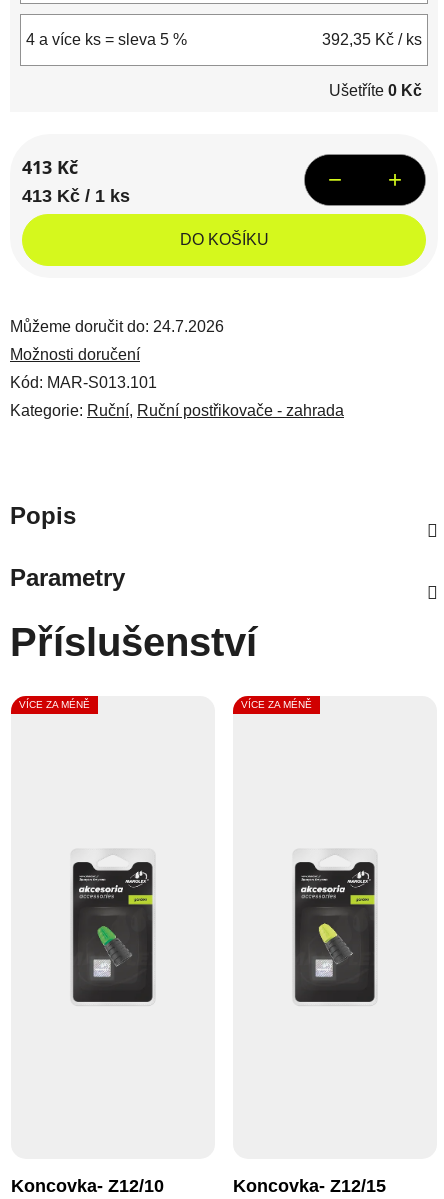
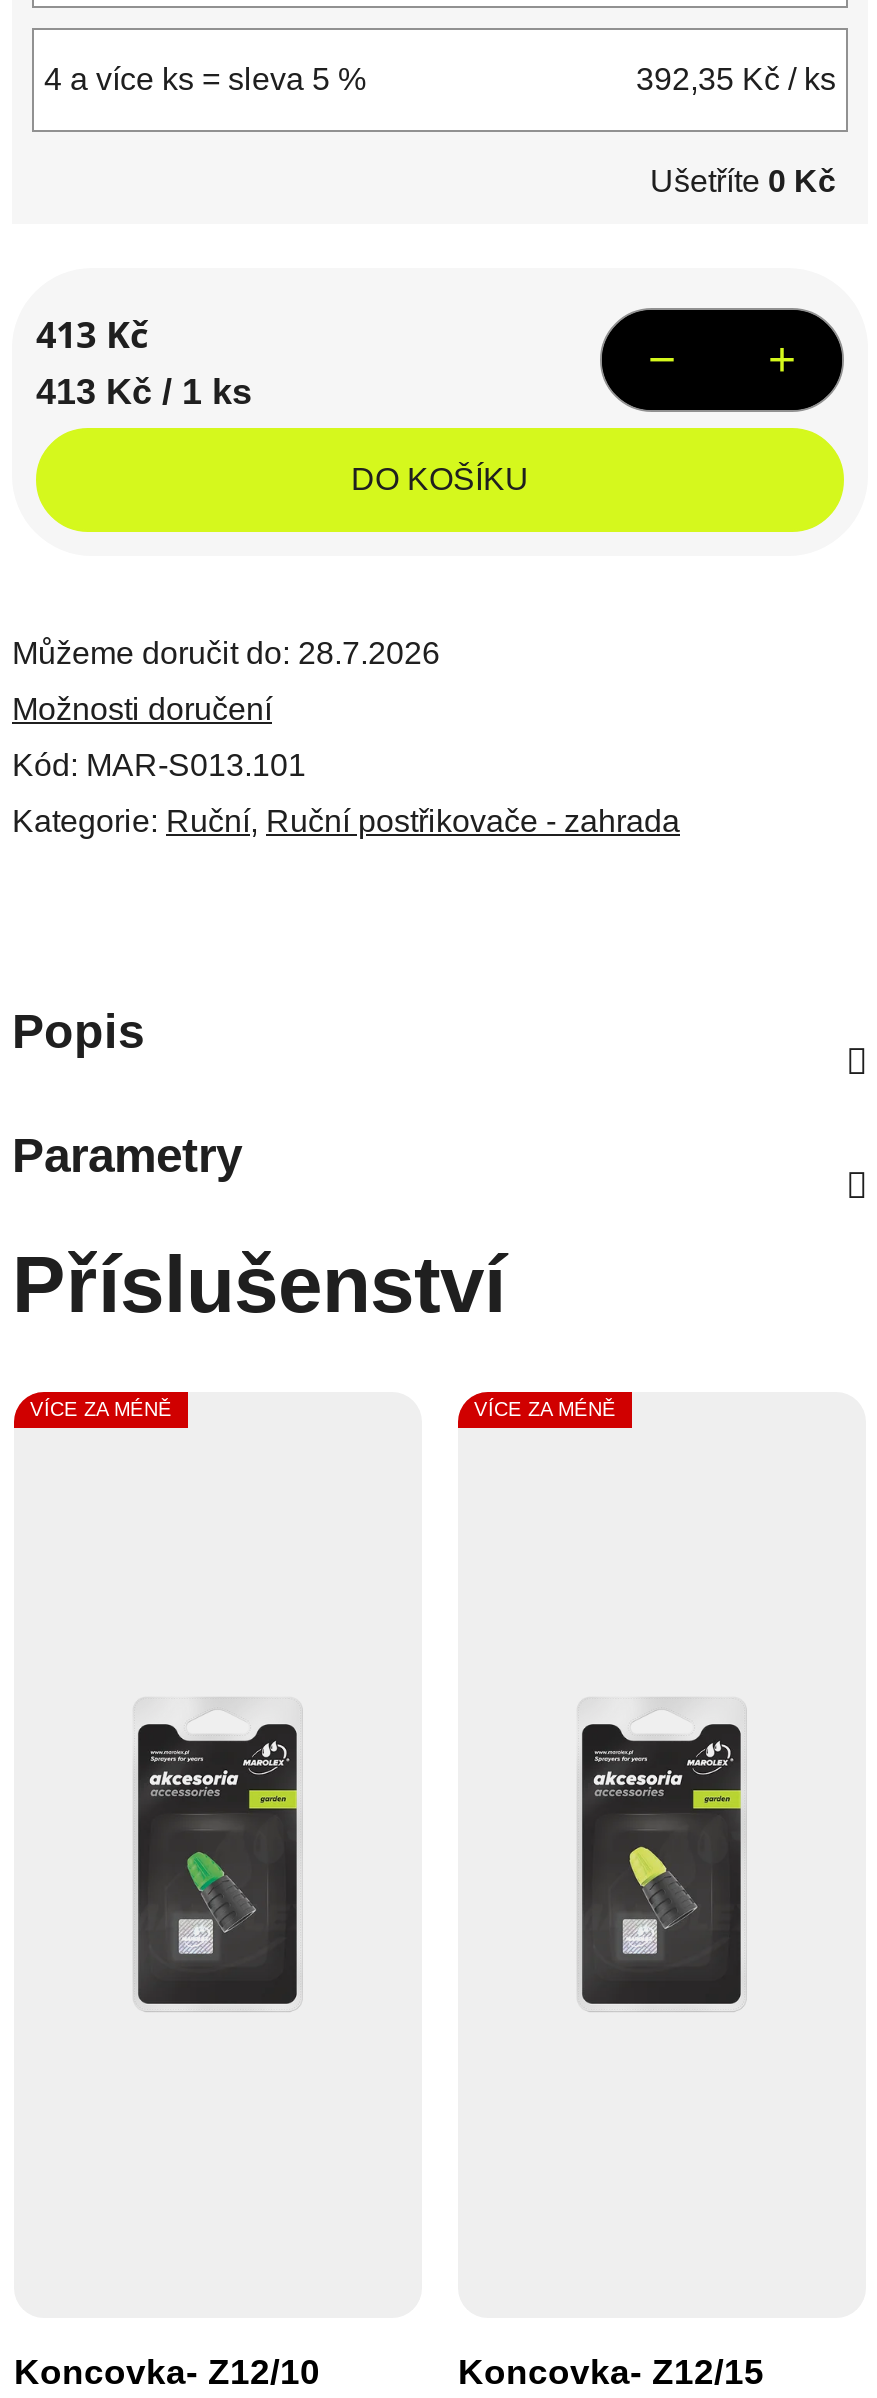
- Můžeme doručit do: 24.7.2026
+ Můžeme doručit do: 28.7.2026
